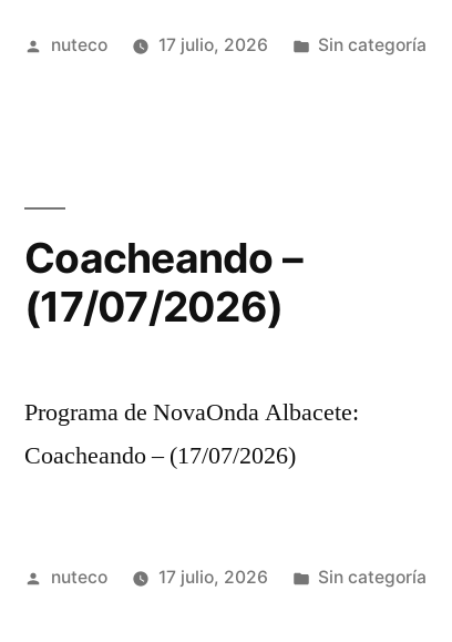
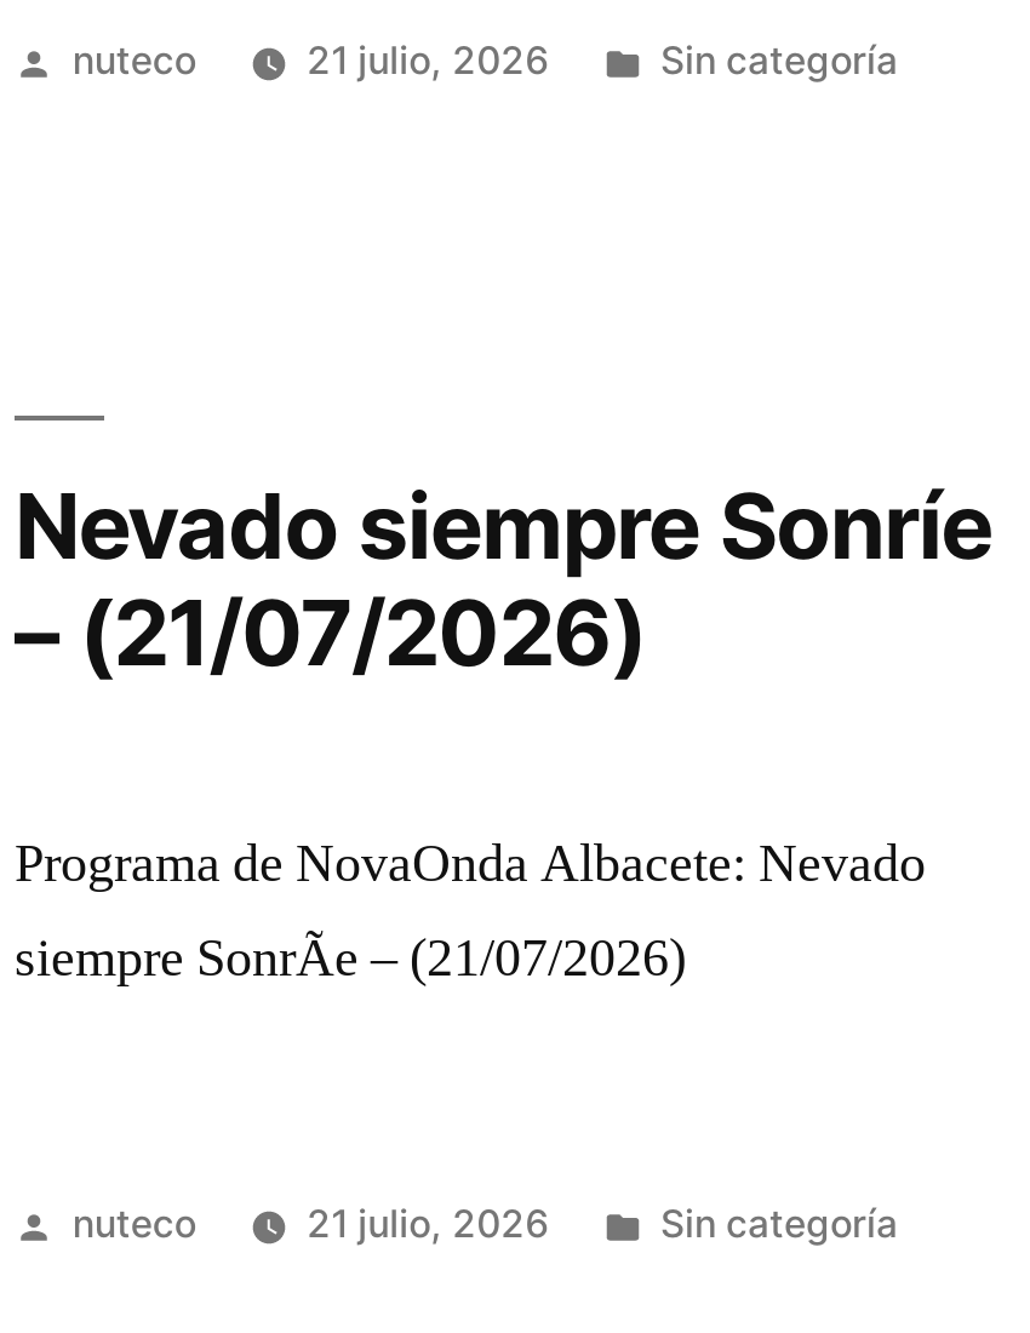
- 17 julio, 2026
+ 21 julio, 2026

- Coacheando –
- (17/07/2026)
+ Nevado siempre Sonríe
+ – (21/07/2026)

- Programa de NovaOnda Albacete:
- Coacheando – (17/07/2026)
+ Programa de NovaOnda Albacete: Nevado
+ siempre SonrÃe – (21/07/2026)

- 17 julio, 2026
+ 21 julio, 2026
